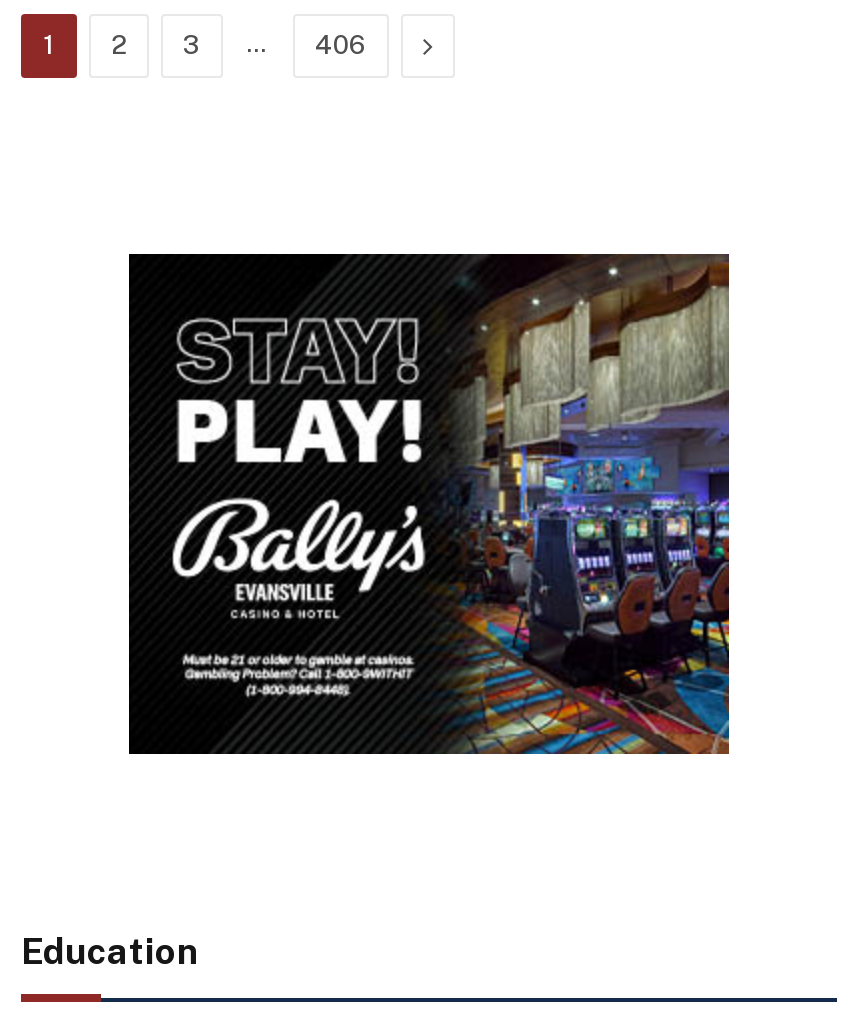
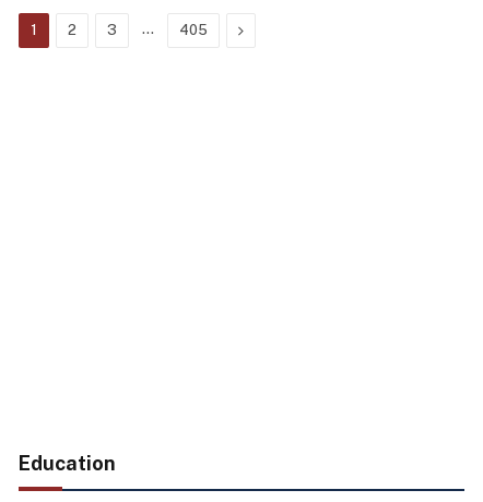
- 406
+ 405

- [image]
